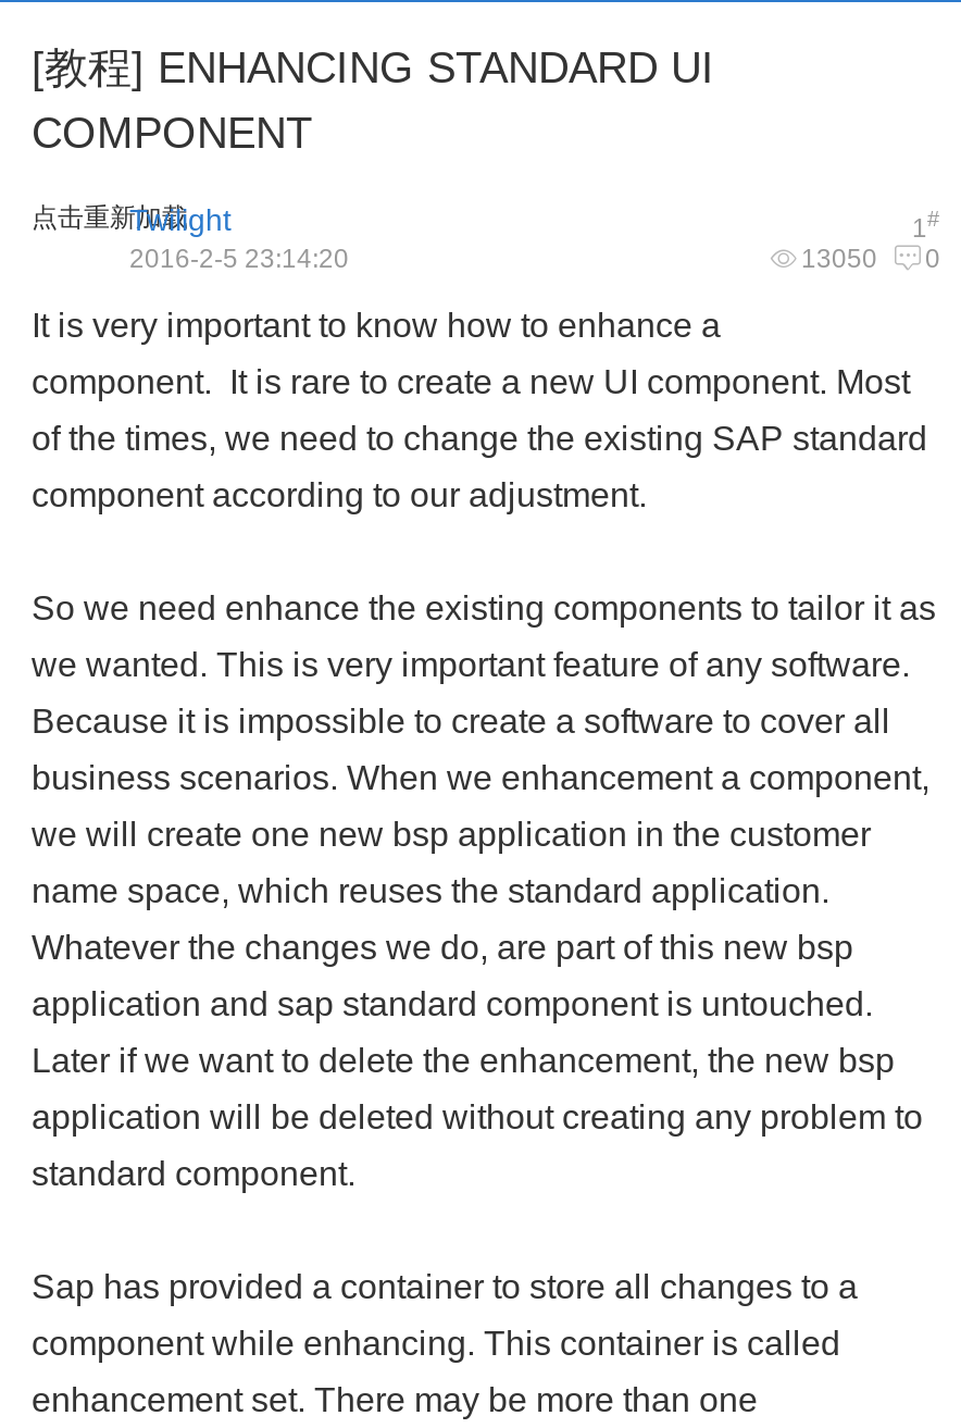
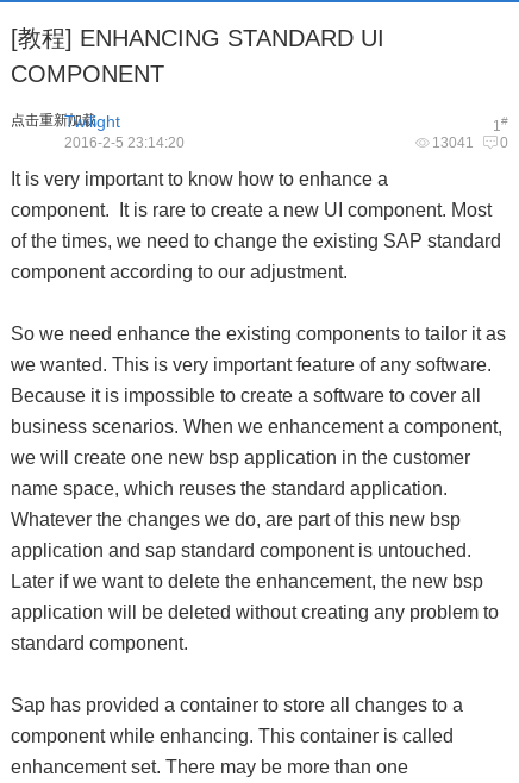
- 13050 0
+ 13041 0
